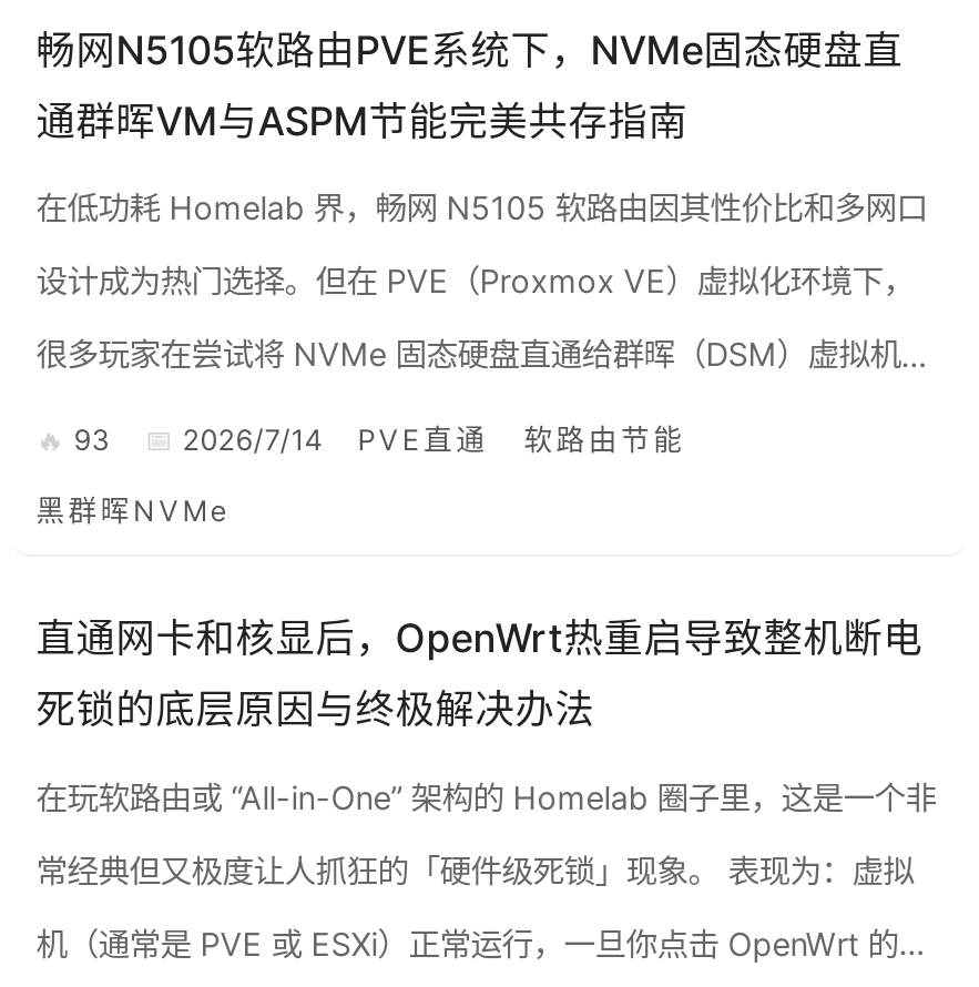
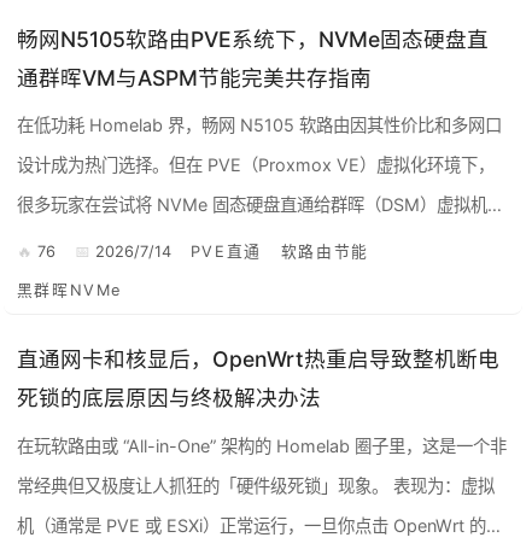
- 93
+ 76
